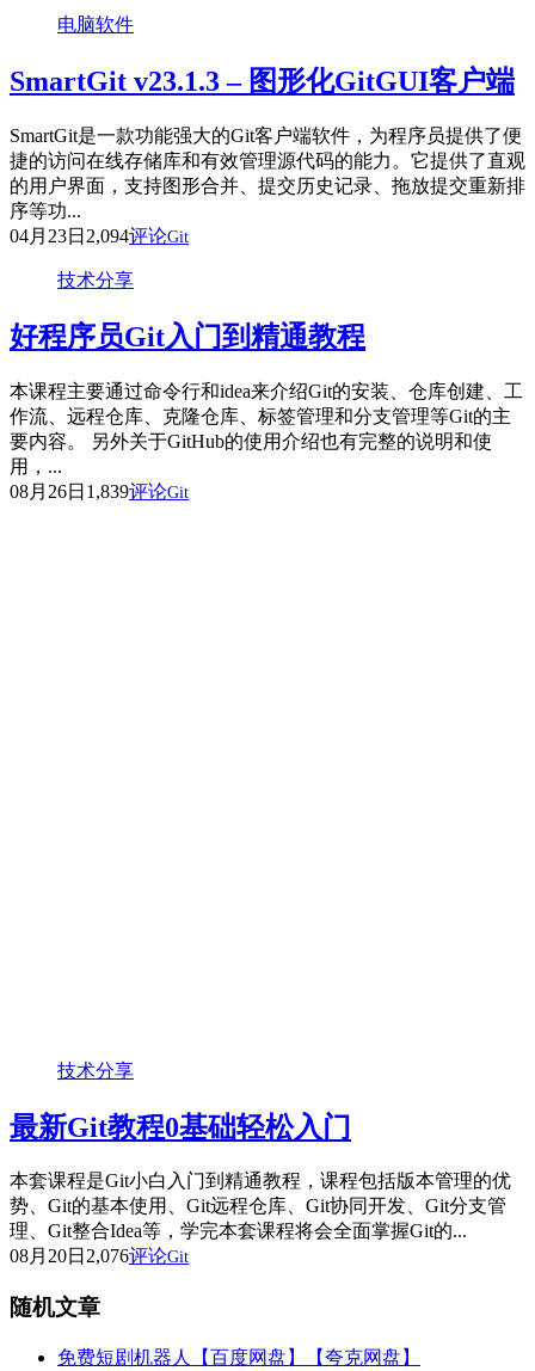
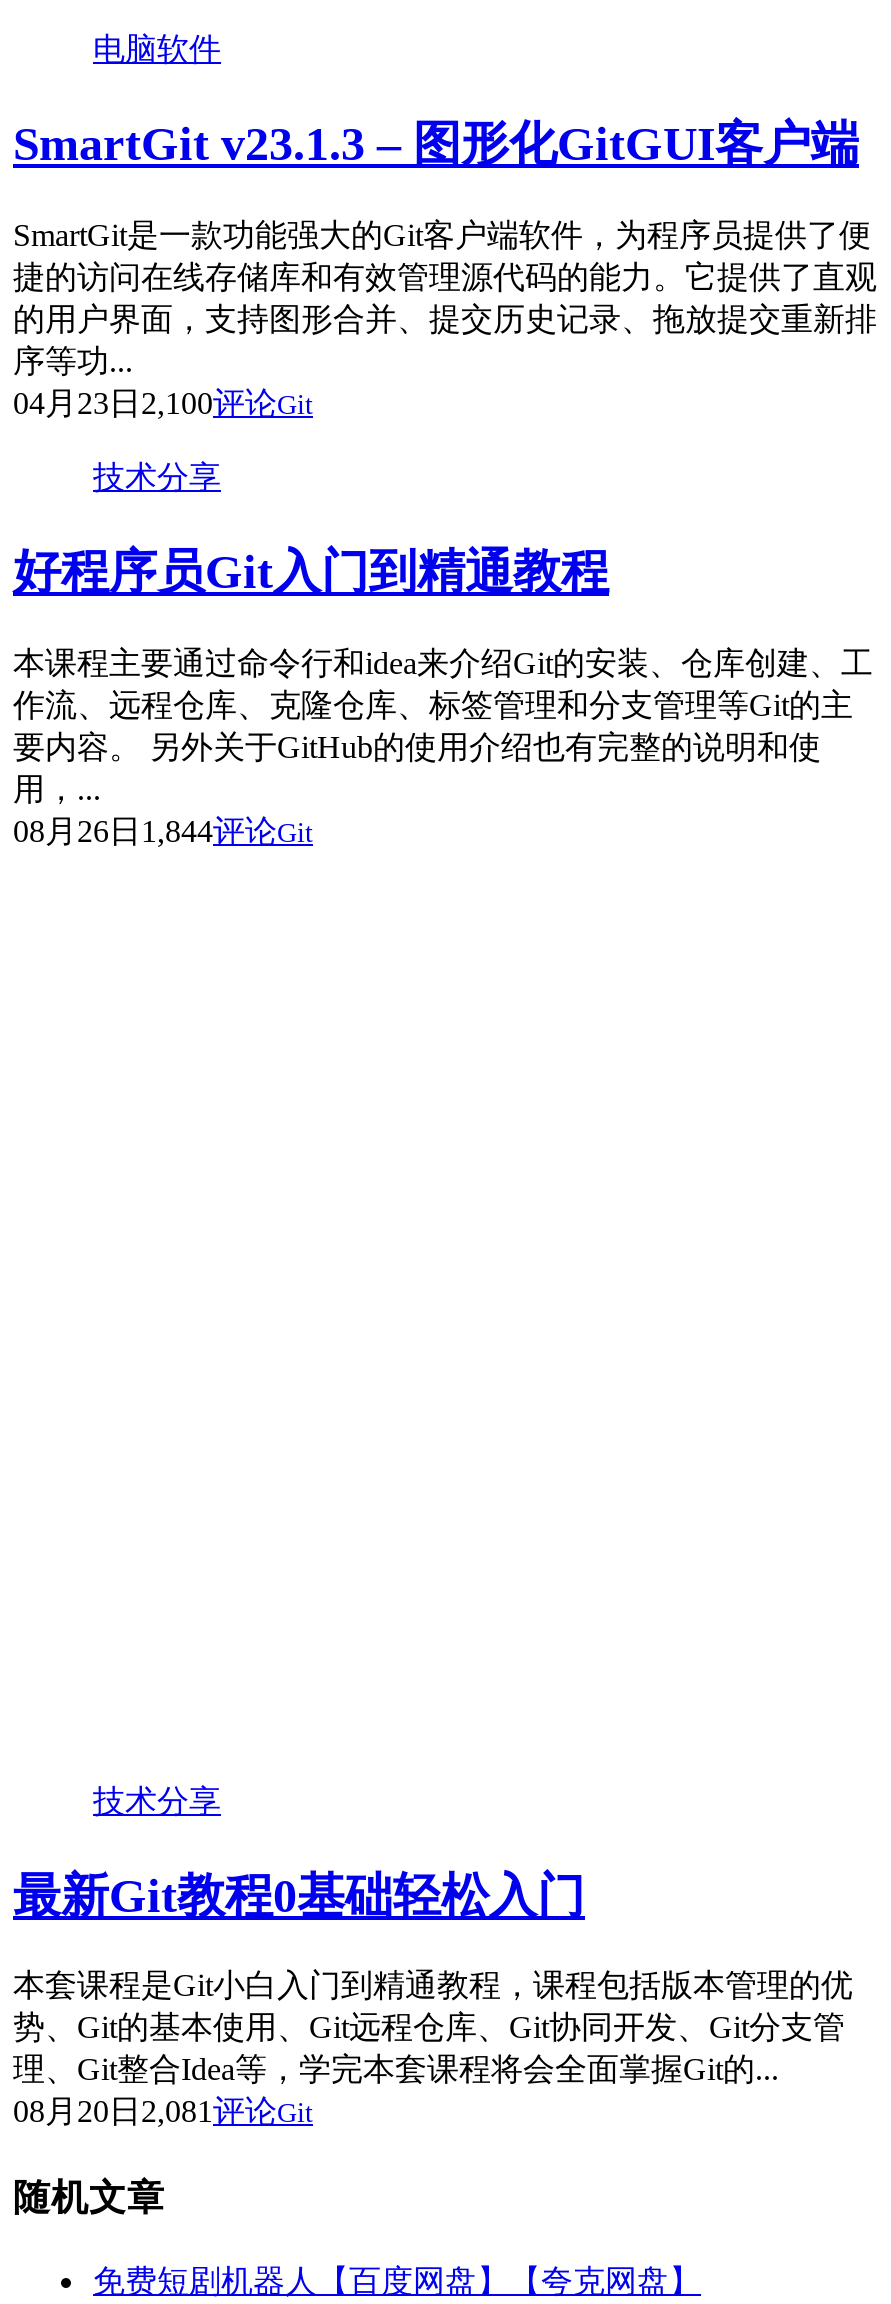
- 04月23日2,094评论Git
+ 04月23日2,100评论Git

- 08月26日1,839评论Git
+ 08月26日1,844评论Git

- 08月20日2,076评论Git
+ 08月20日2,081评论Git
